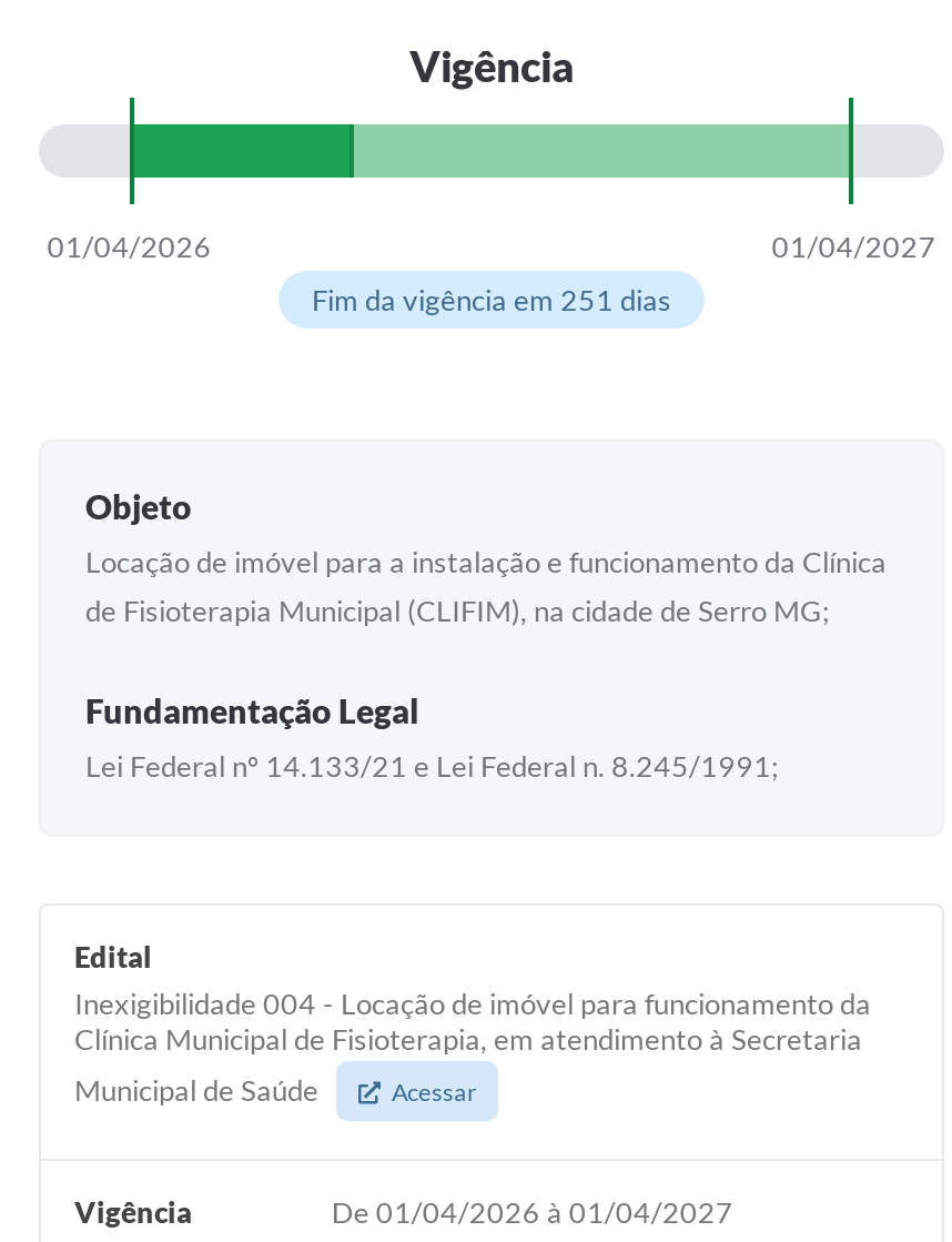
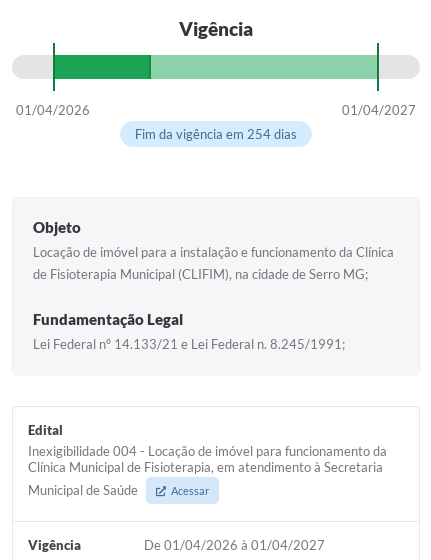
- Fim da vigência em 251 dias
+ Fim da vigência em 254 dias
